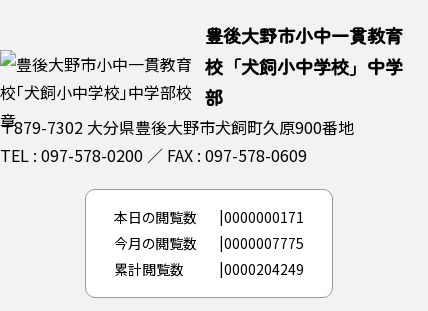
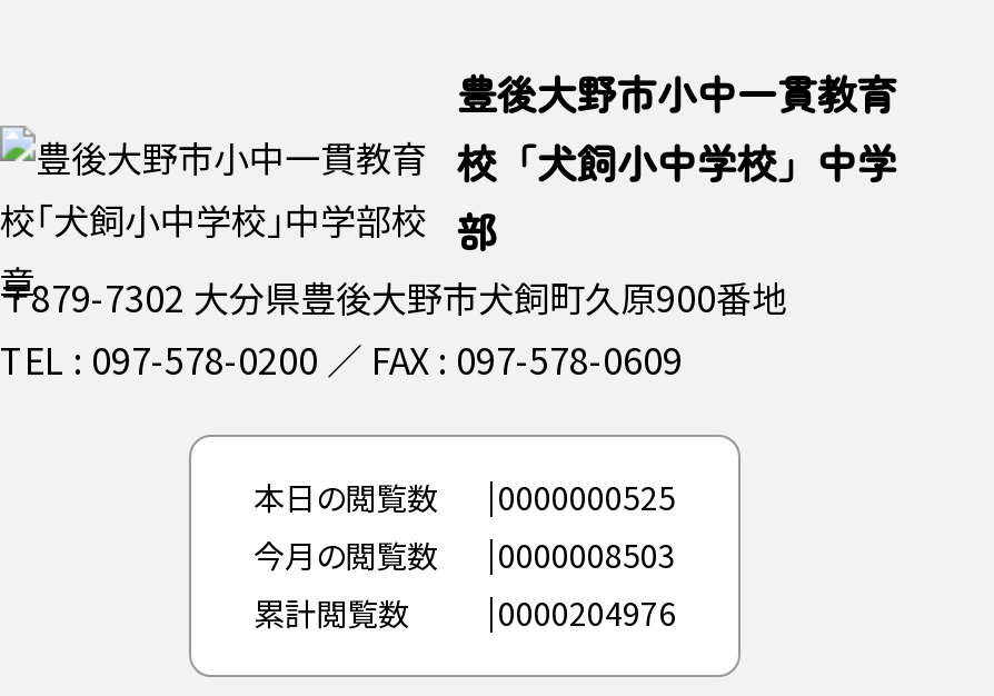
- 本日の閲覧数 0000000171
+ 本日の閲覧数 0000000525

- 今月の閲覧数 0000007775
+ 今月の閲覧数 0000008503

- 累計閲覧数 0000204249
+ 累計閲覧数 0000204976
